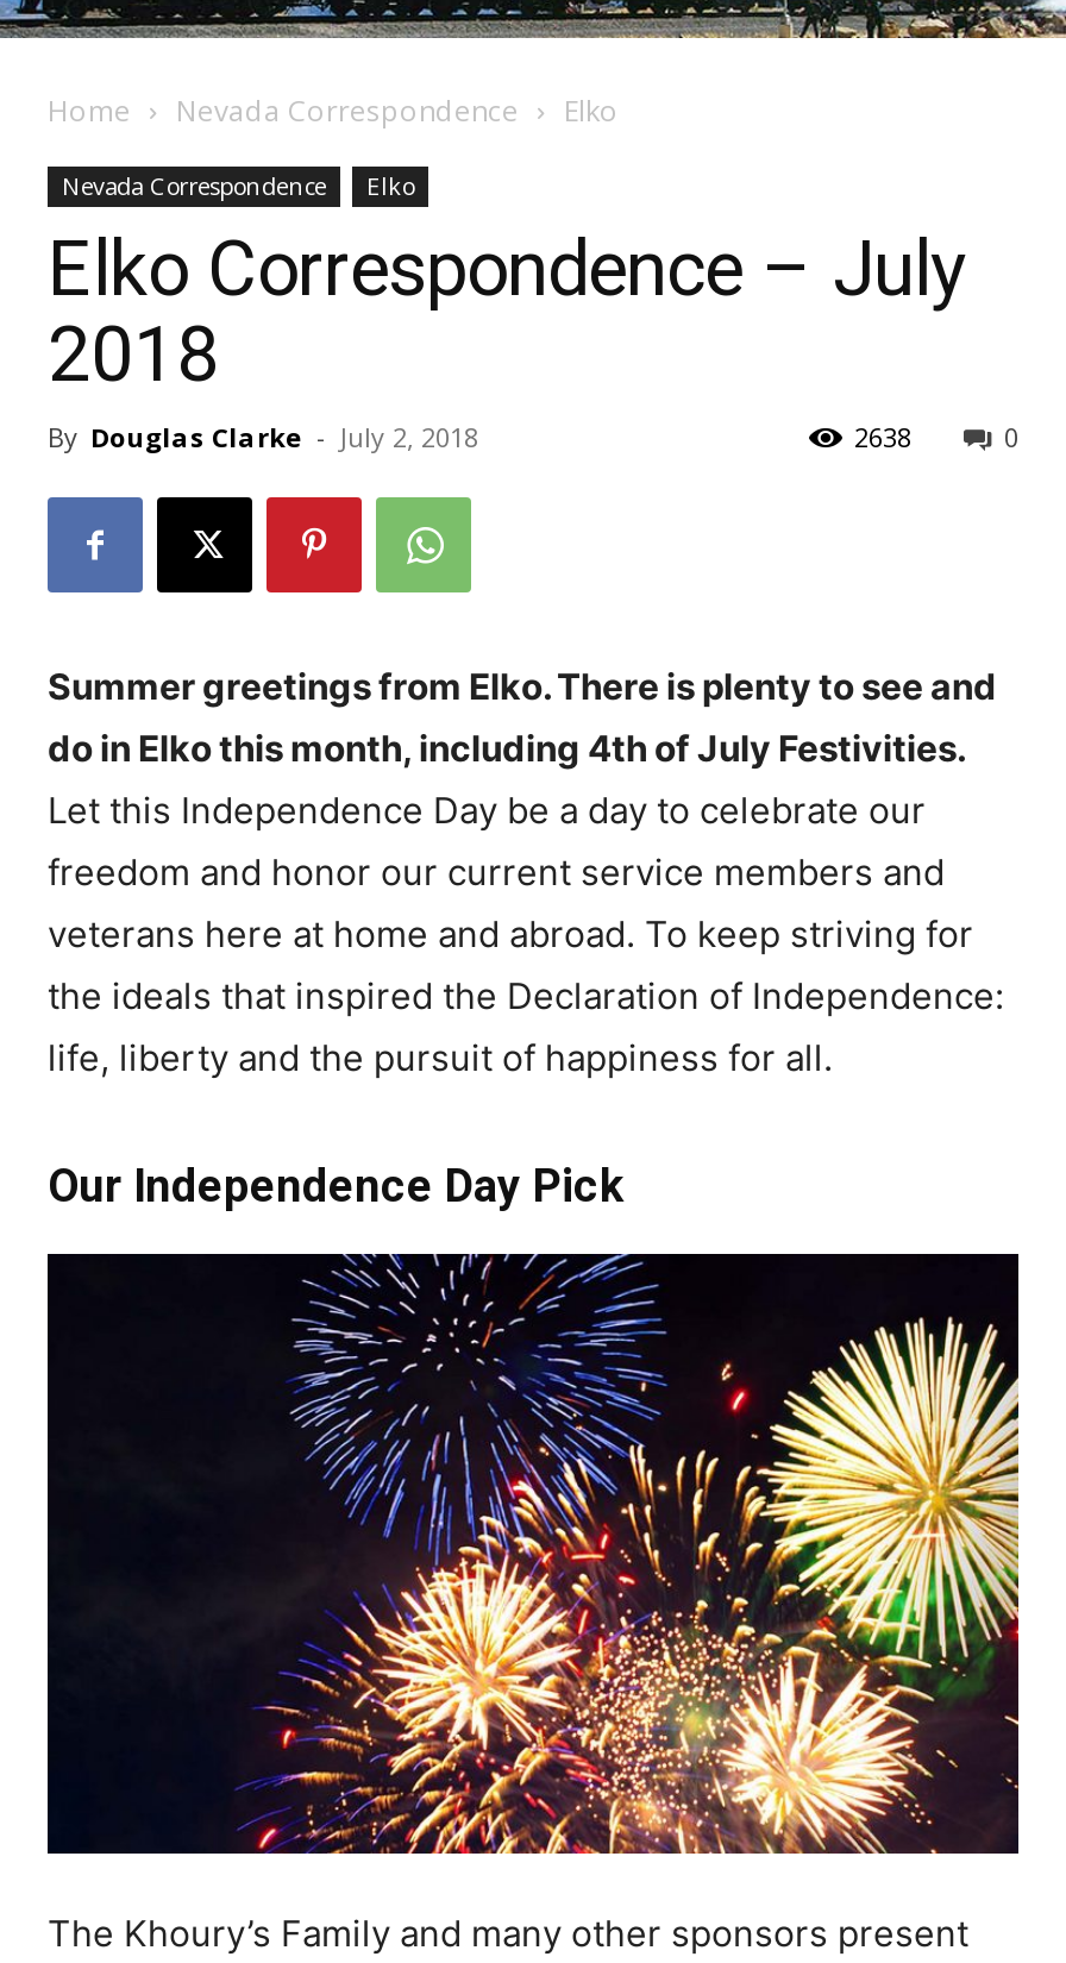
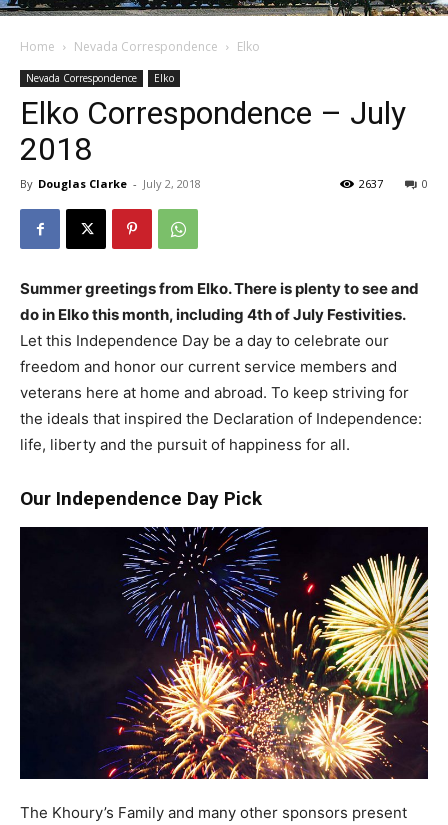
- 2638
+ 2637
